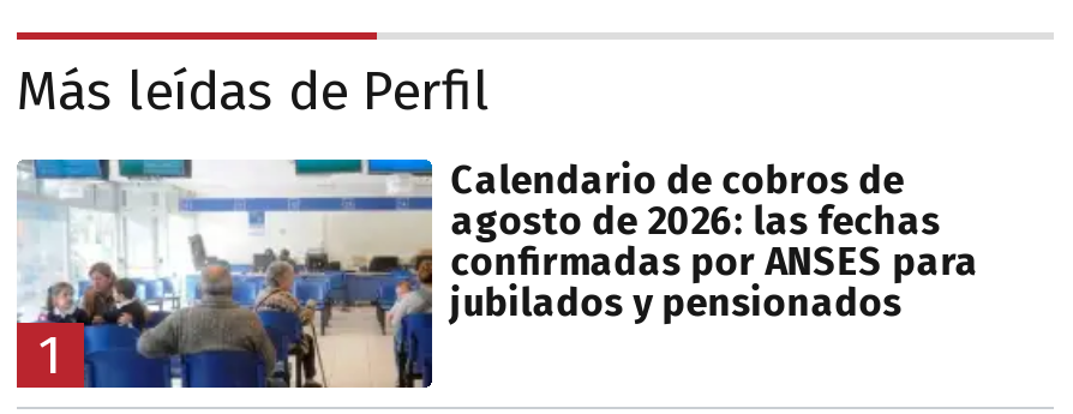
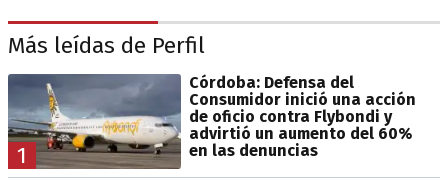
- [image]
- Calendario de cobros de
- agosto de 2026: las fechas
- confirmadas por ANSES para
- jubilados y pensionados
+ [image]
+ Córdoba: Defensa del
+ Consumidor inició una acción
+ de oficio contra Flybondi y
+ advirtió un aumento del 60%
+ en las denuncias
